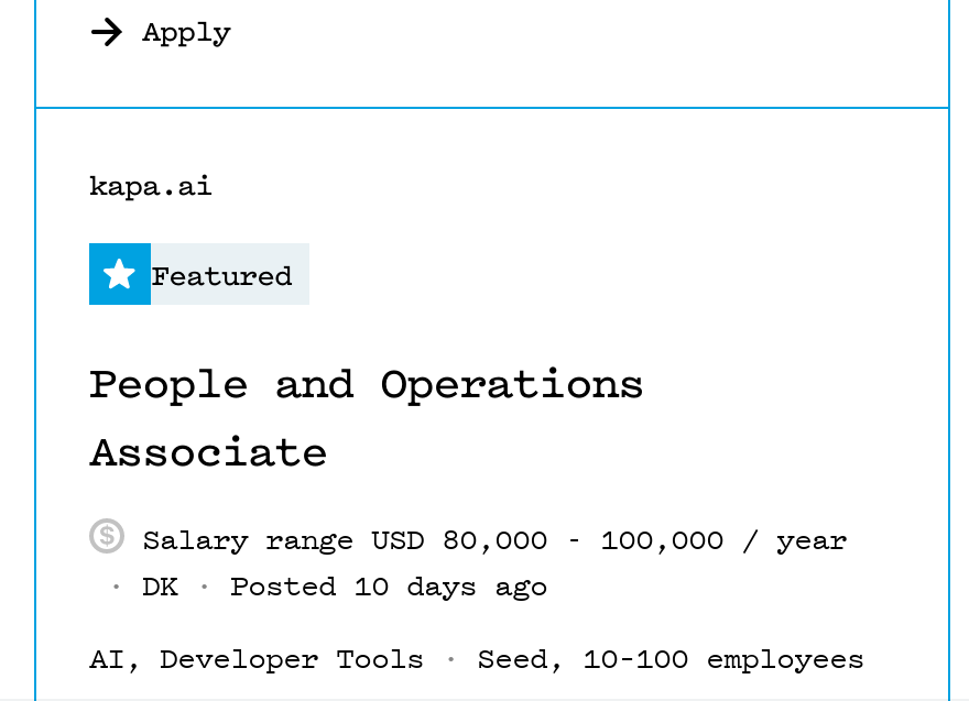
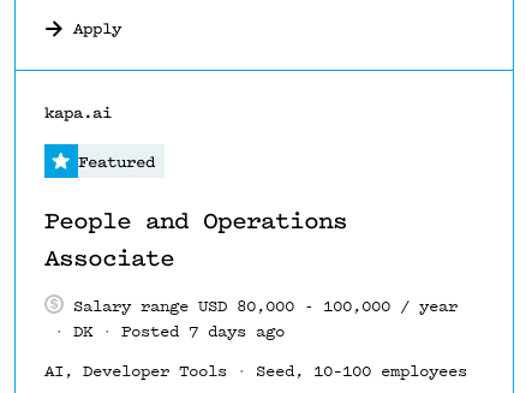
- Posted 10 days ago
+ Posted 7 days ago
